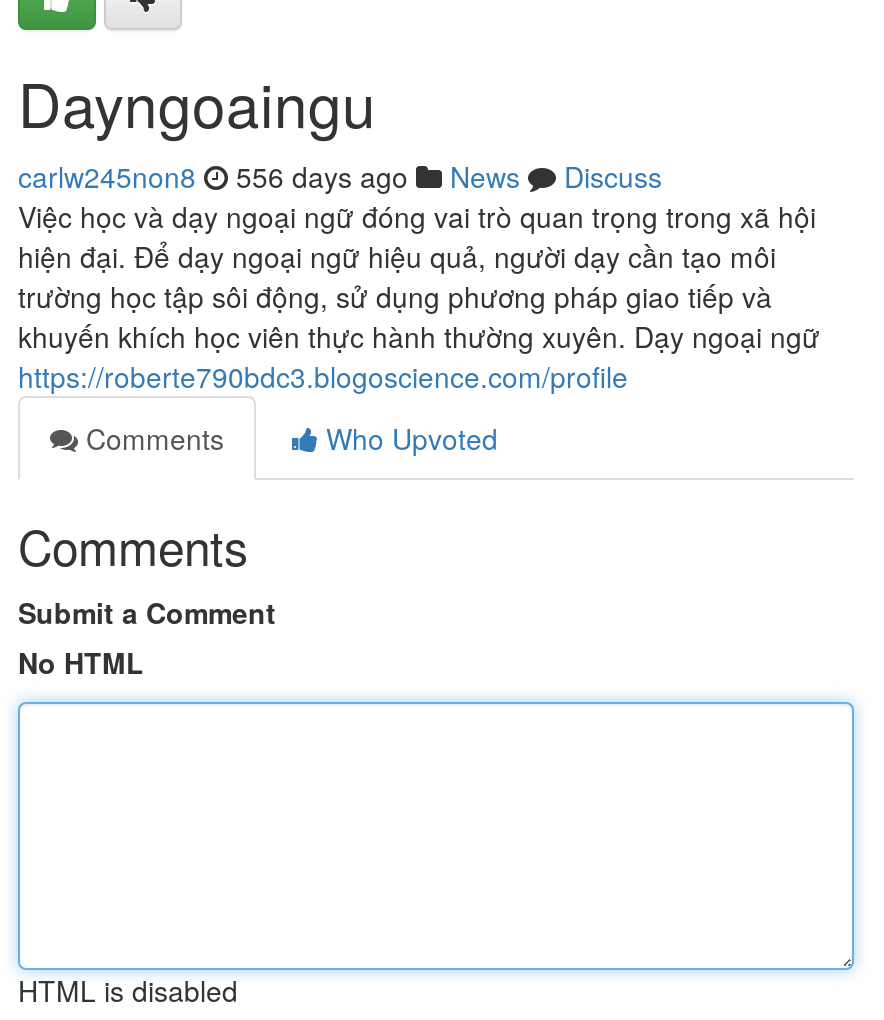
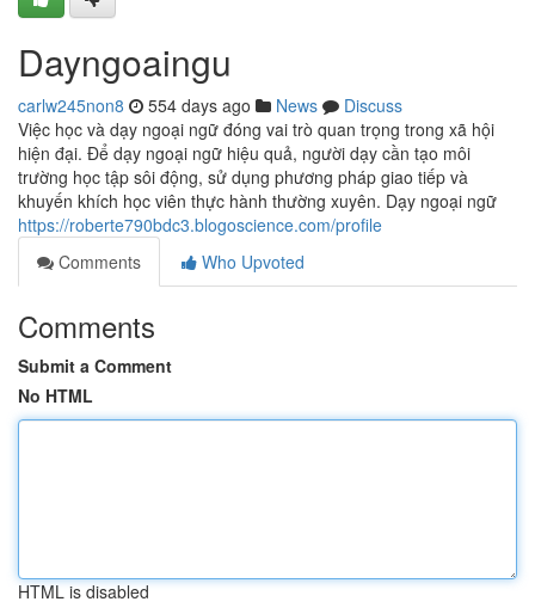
- carlw245non8 556 days ago News Discuss
+ carlw245non8 554 days ago News Discuss
